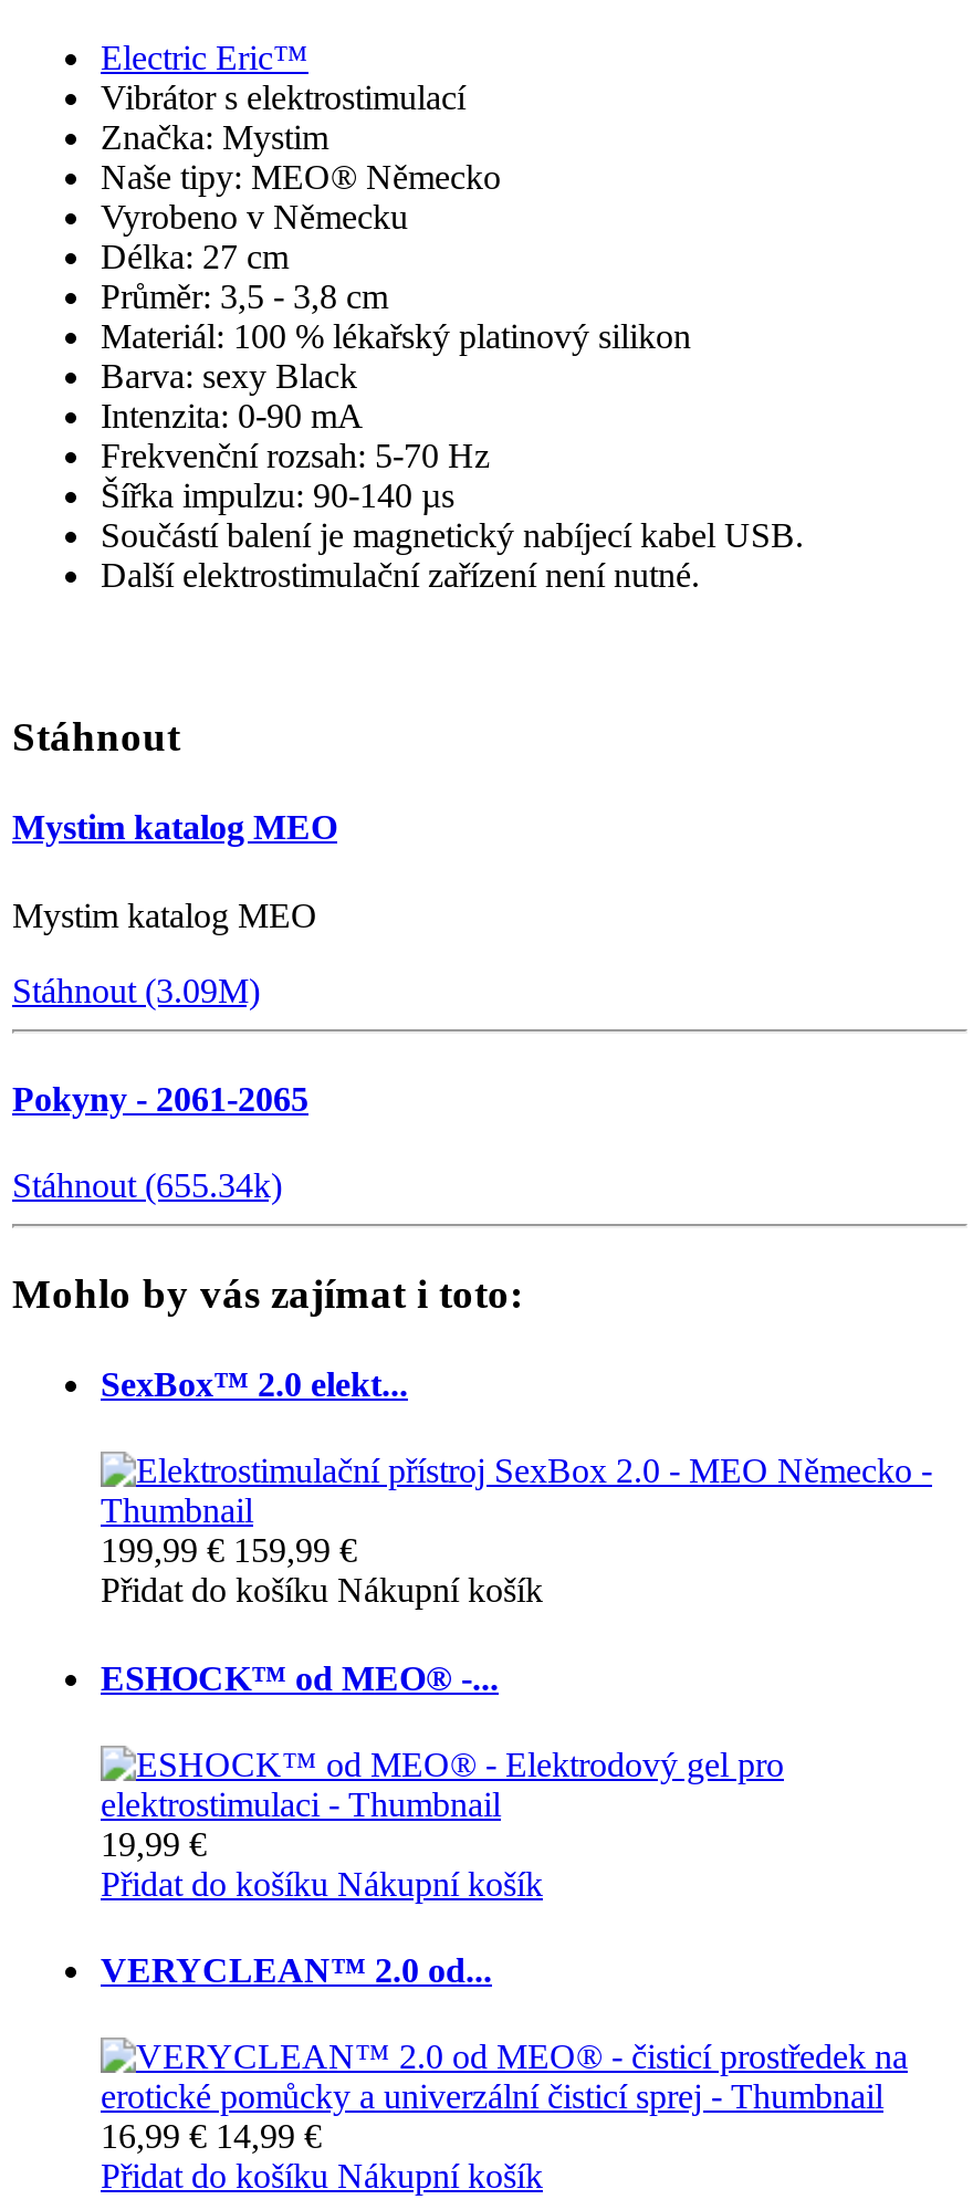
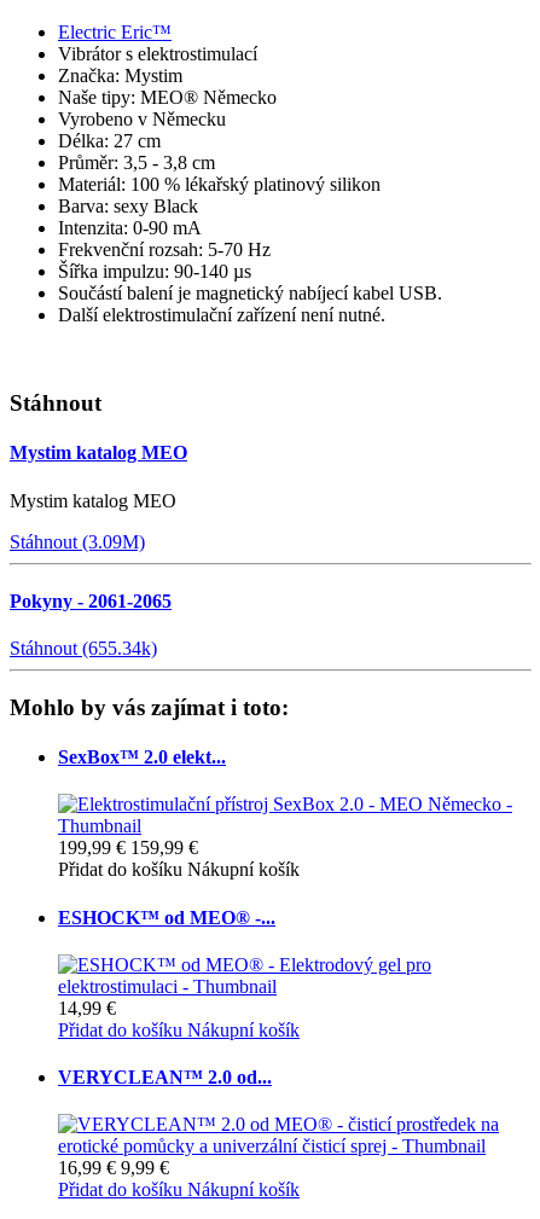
- 19,99 €
+ 14,99 €

- 16,99 €14,99 €
+ 16,99 €9,99 €
